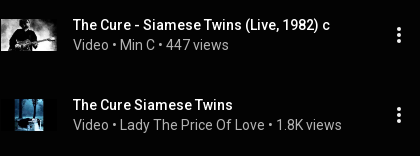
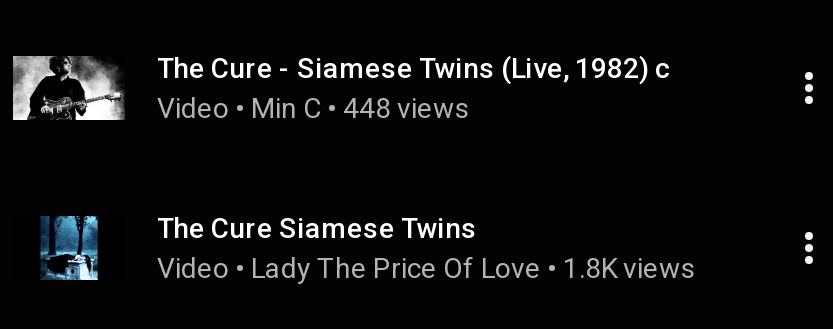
- Video • Min C • 447 views
+ Video • Min C • 448 views
